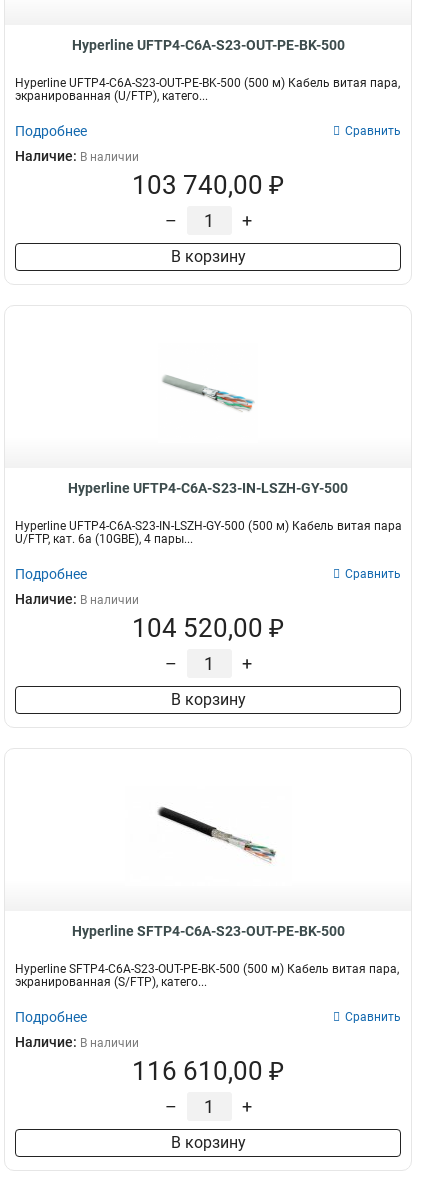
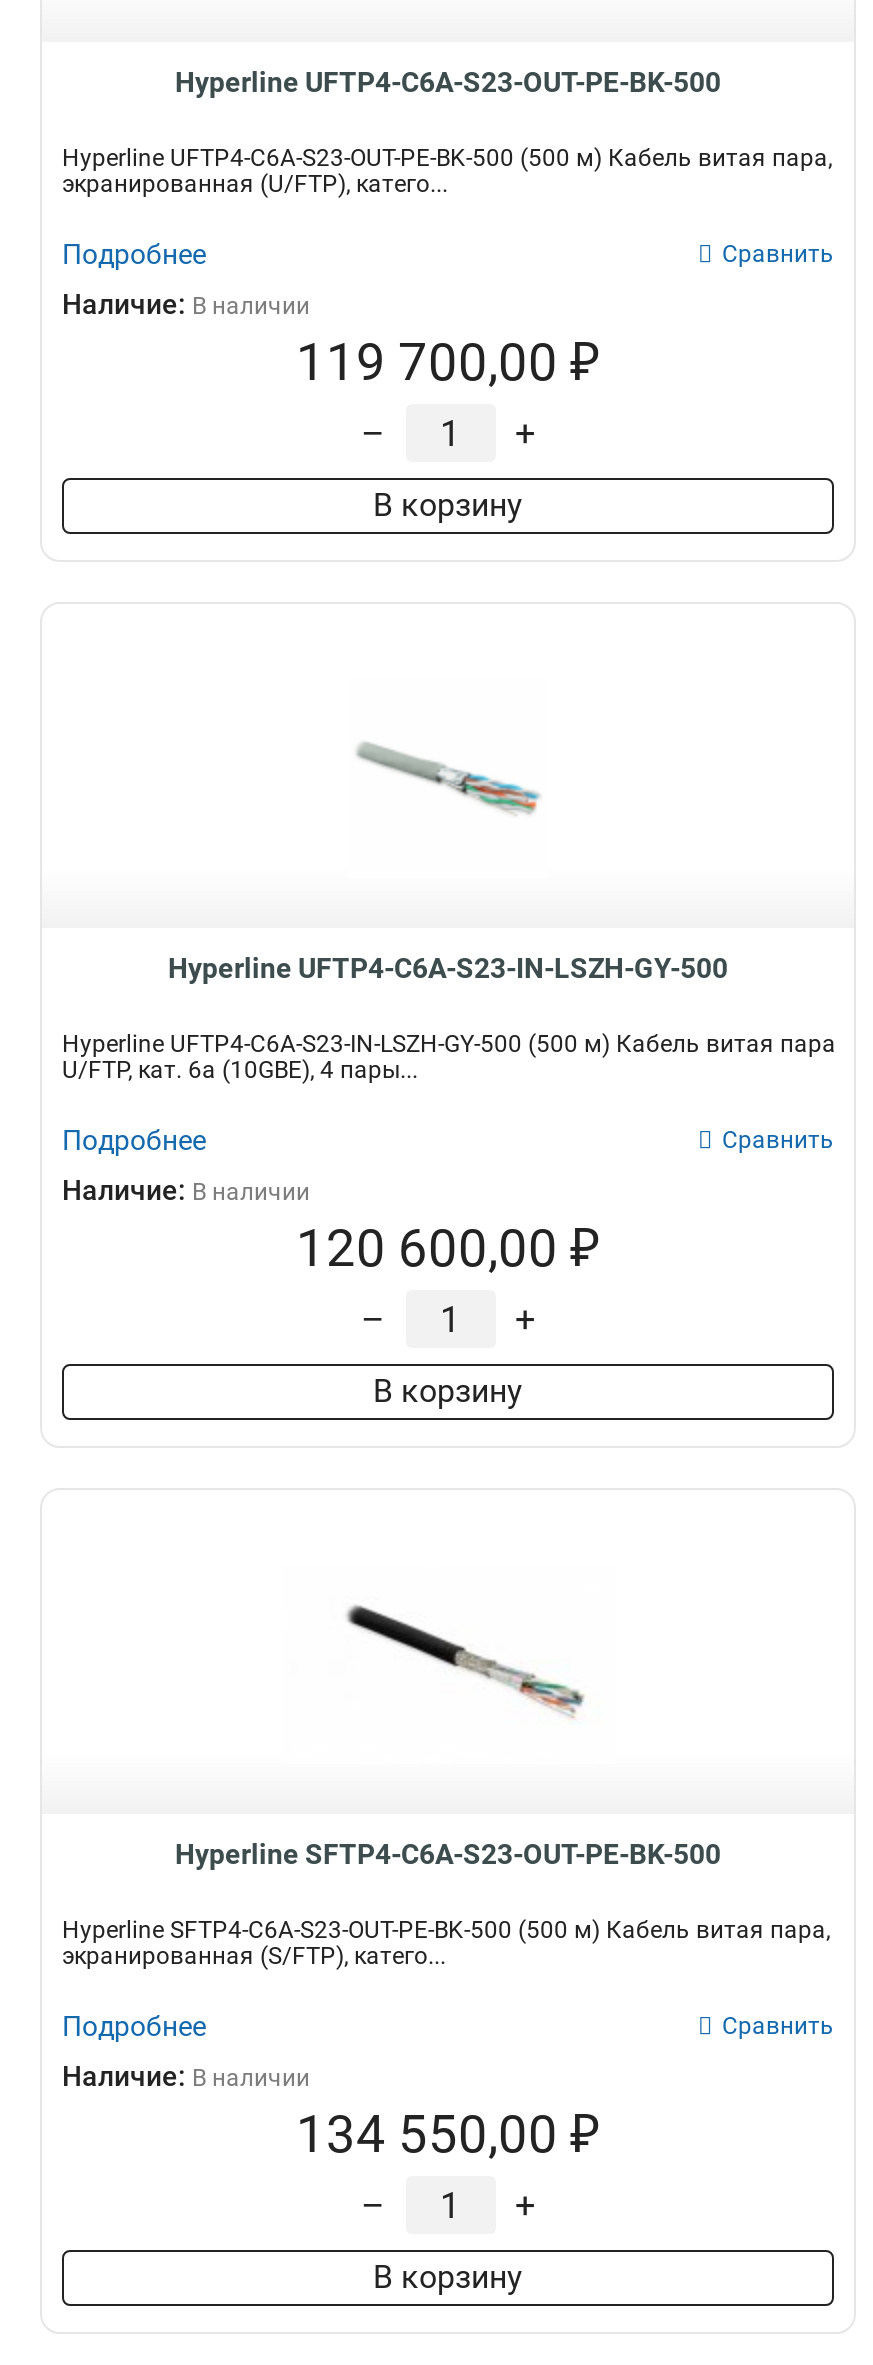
- 103 740,00 ₽
+ 119 700,00 ₽

- 104 520,00 ₽
+ 120 600,00 ₽

- 116 610,00 ₽
+ 134 550,00 ₽
